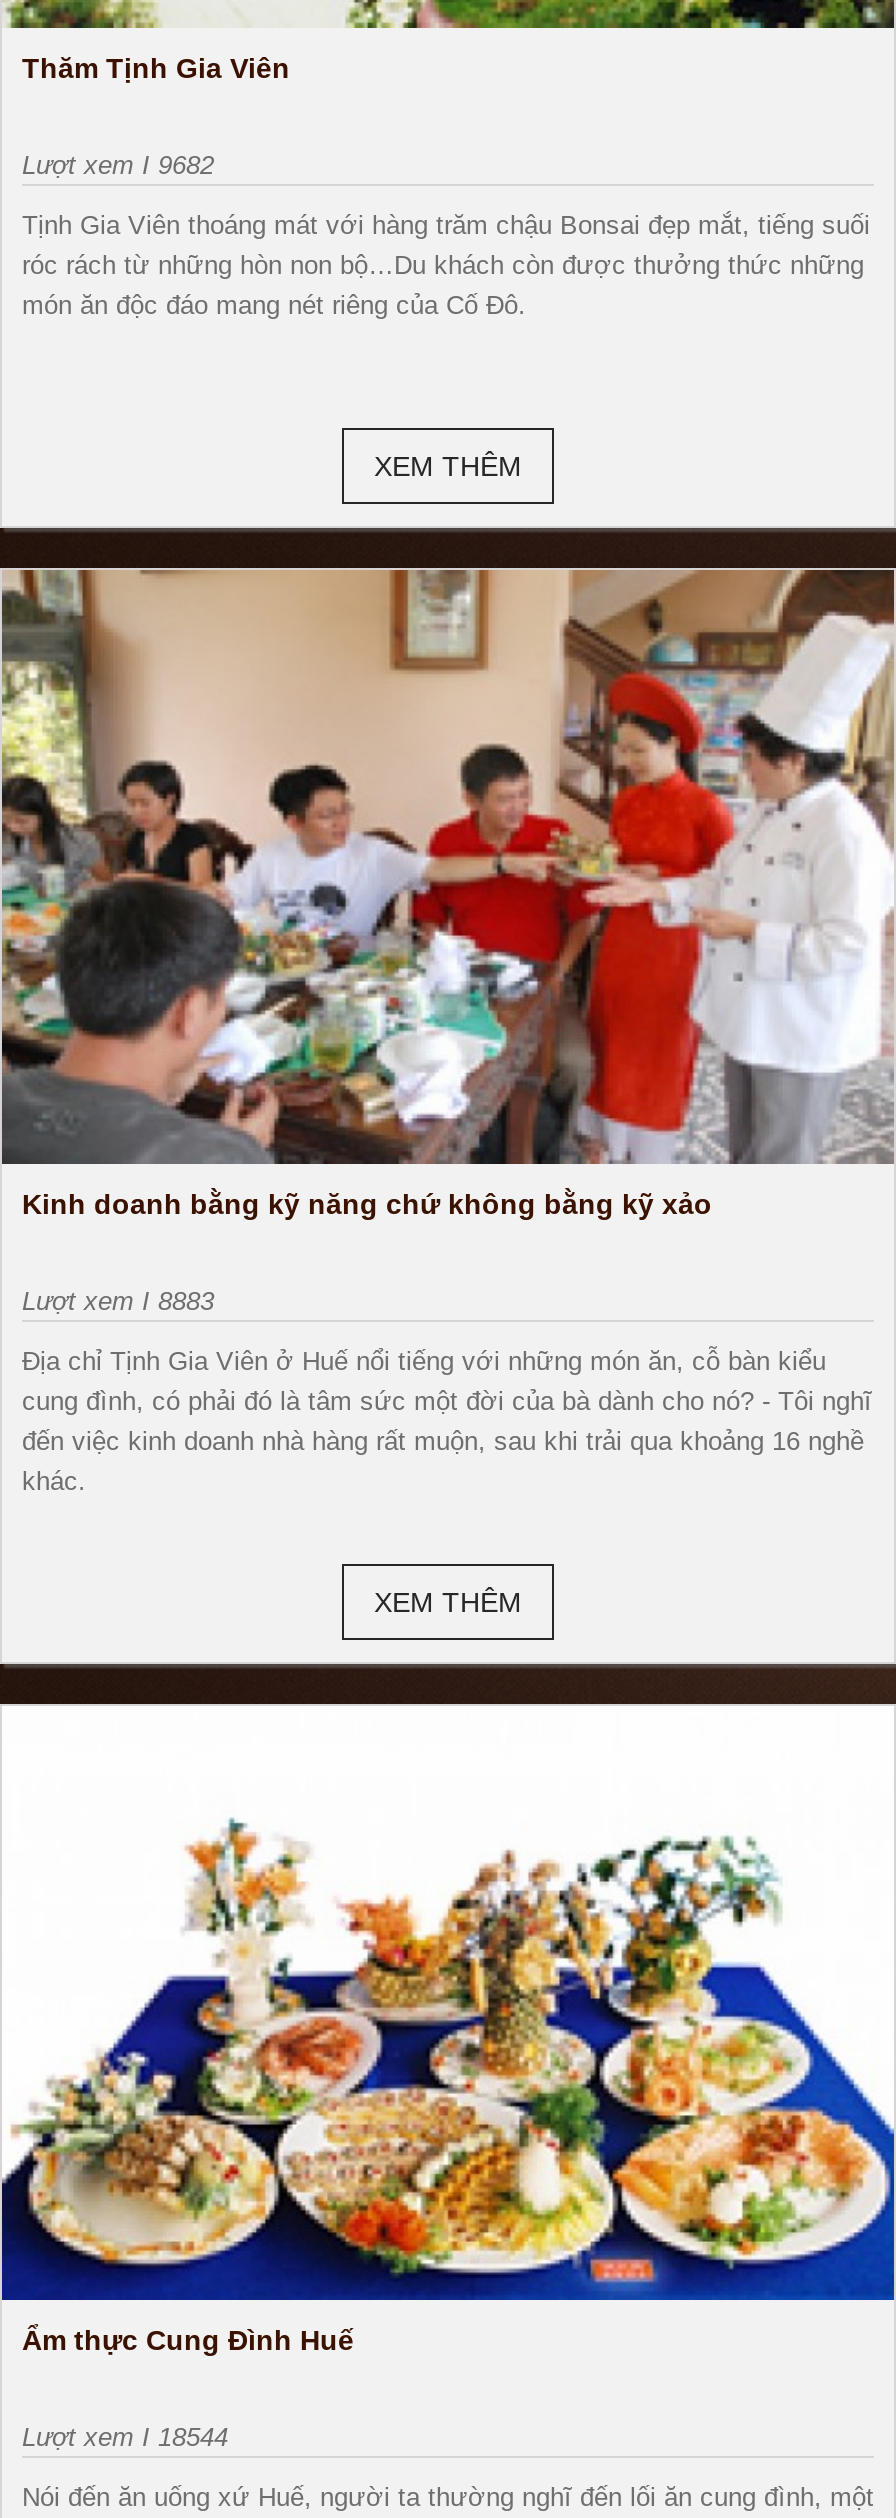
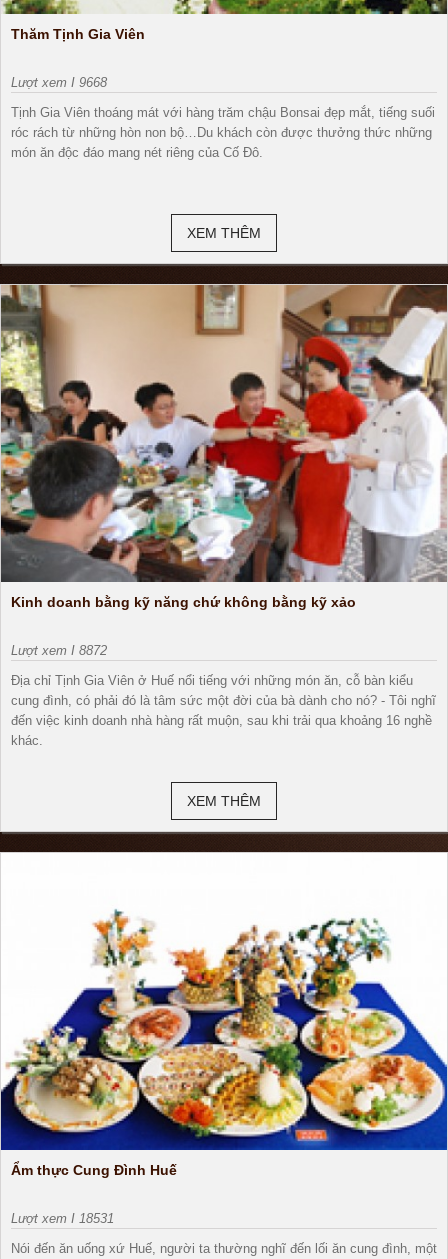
- Lượt xem I 9682
+ Lượt xem I 9668

- Lượt xem I 8883
+ Lượt xem I 8872

- Lượt xem I 18544
+ Lượt xem I 18531
